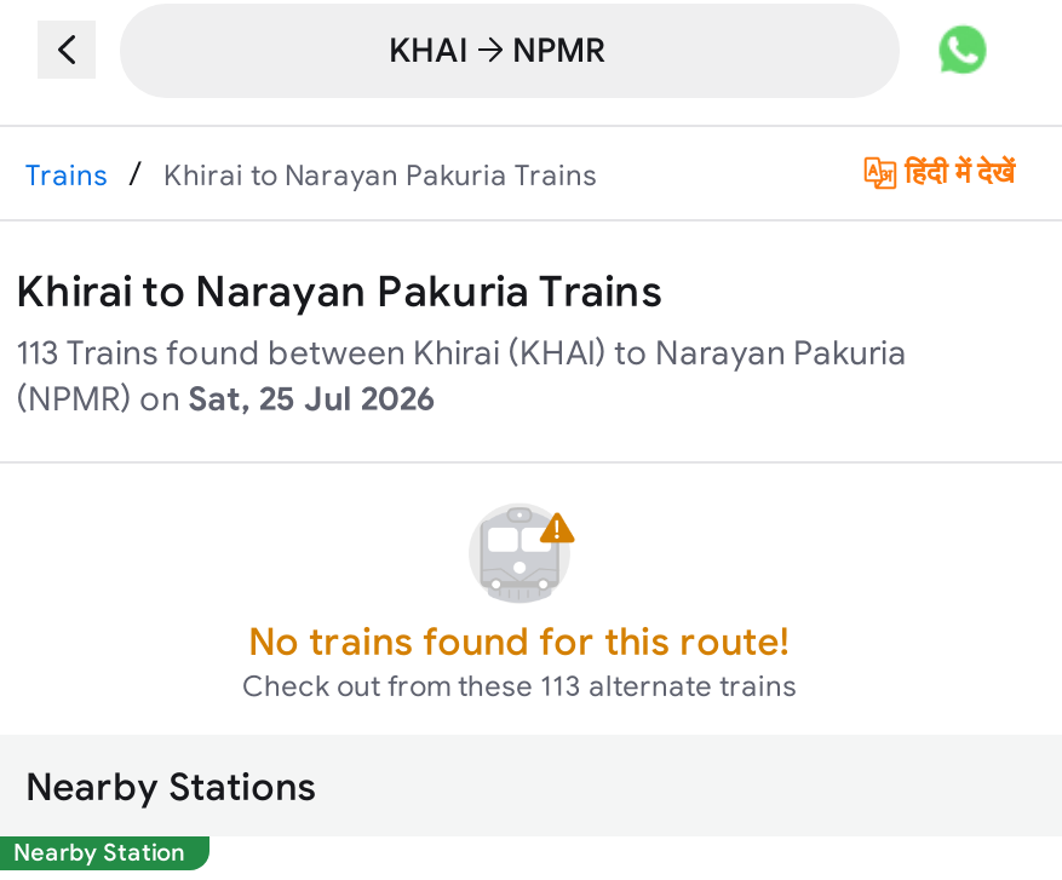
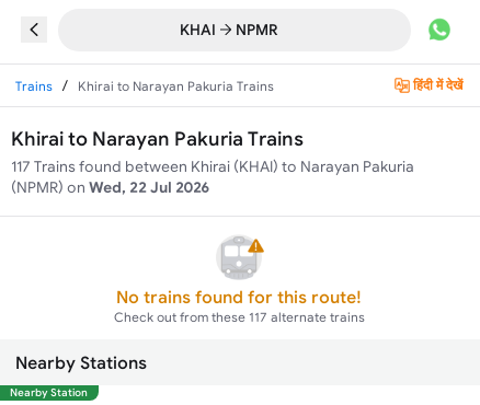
- 113 Trains found between Khirai (KHAI) to Narayan Pakuria
+ 117 Trains found between Khirai (KHAI) to Narayan Pakuria

- (NPMR) on Sat, 25 Jul 2026
+ (NPMR) on Wed, 22 Jul 2026

- Check out from these 113 alternate trains
+ Check out from these 117 alternate trains
